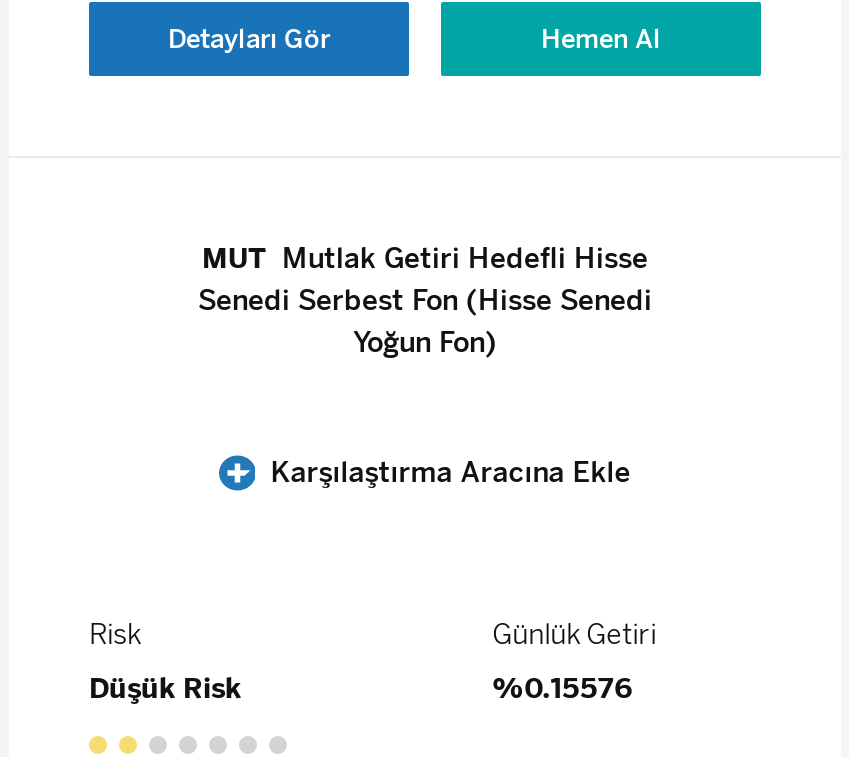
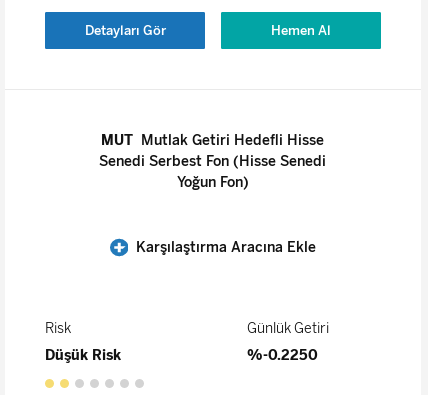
- %0.15576
+ %-0.2250
